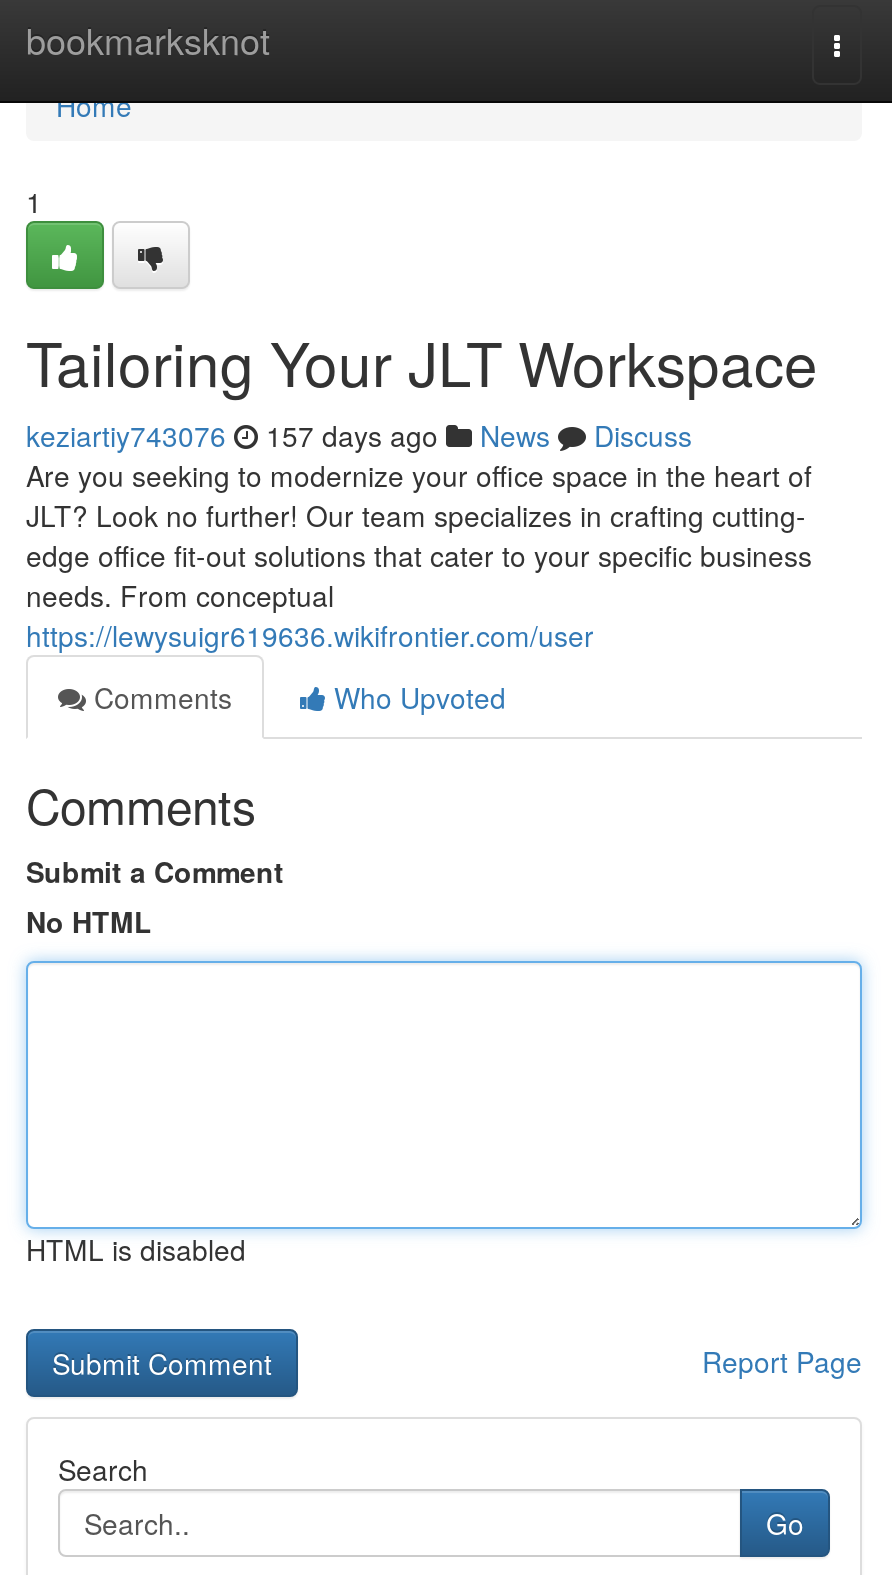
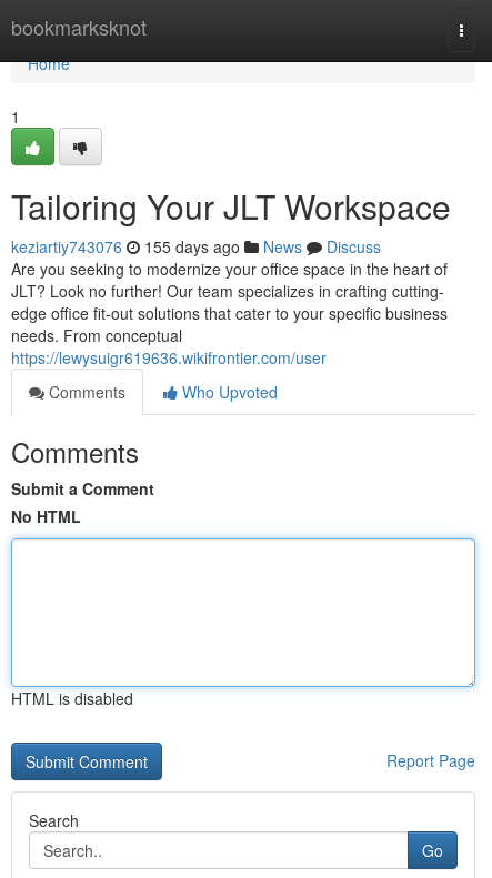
- keziartiy743076 157 days ago News Discuss
+ keziartiy743076 155 days ago News Discuss
